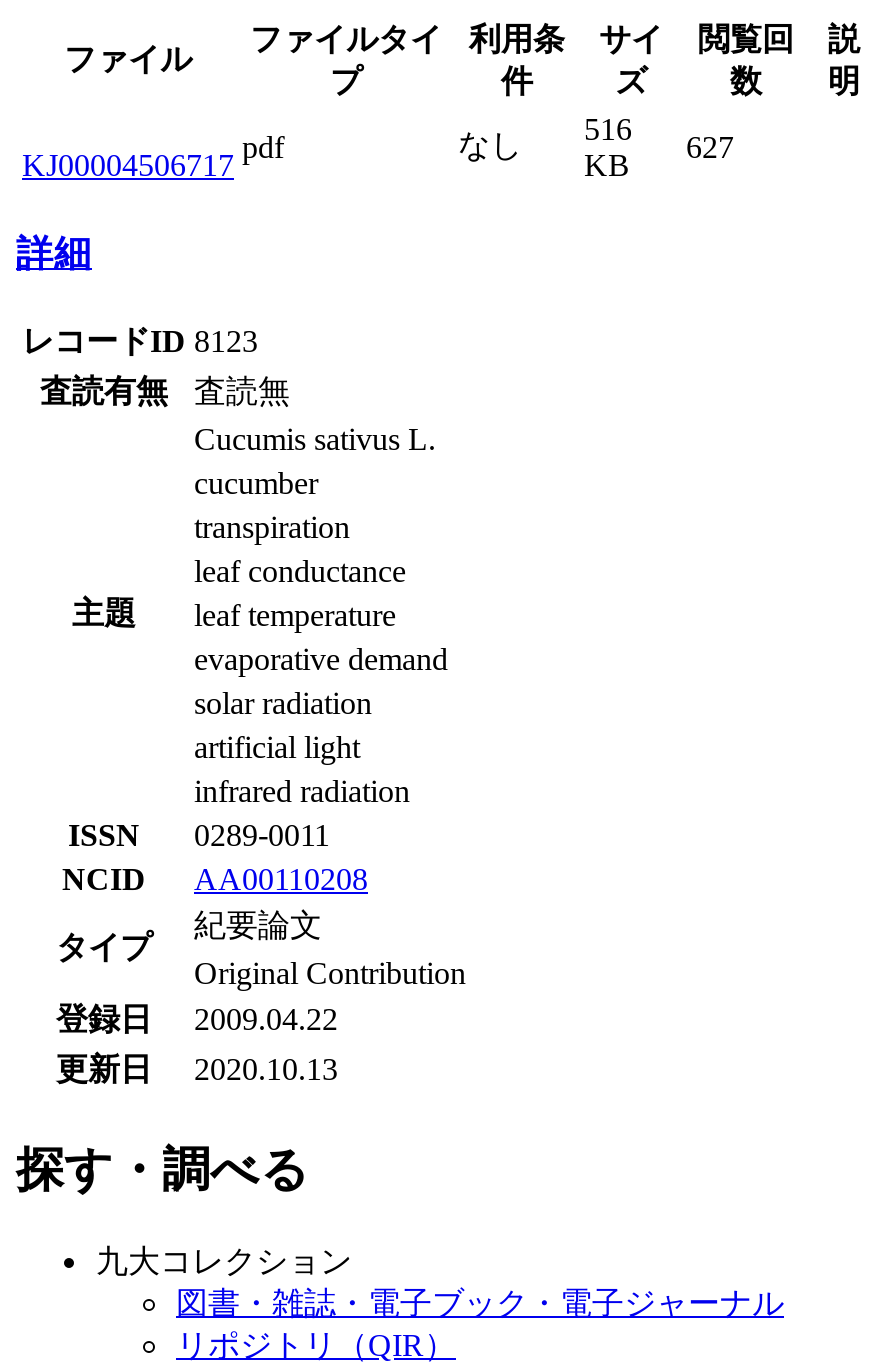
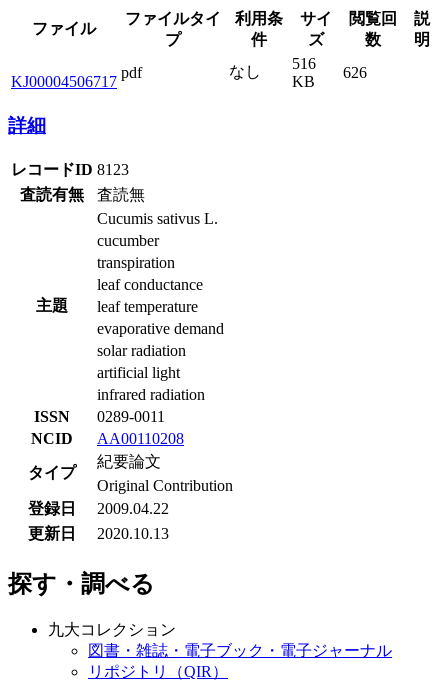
- 627
+ 626
